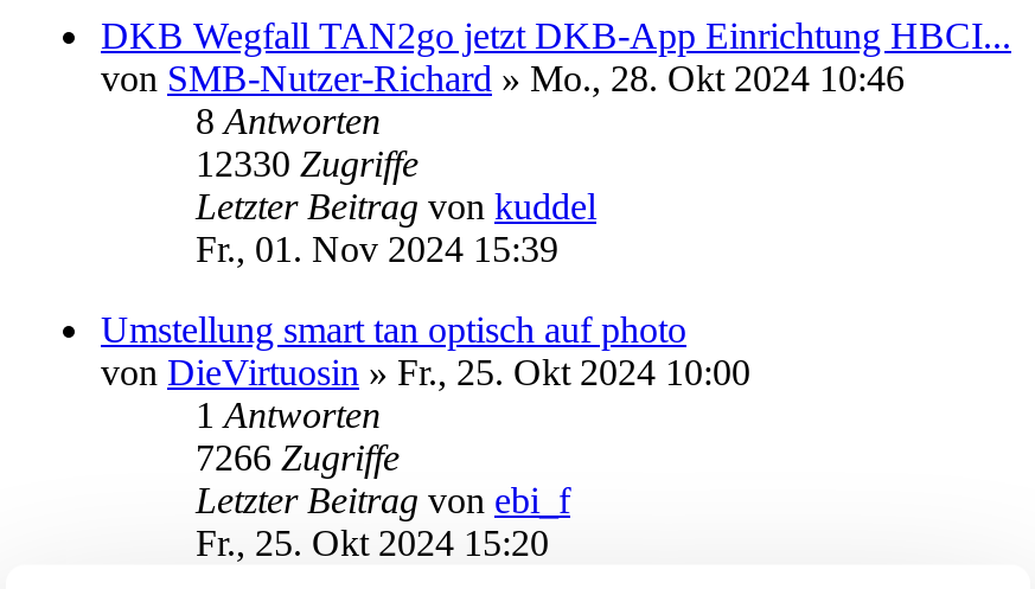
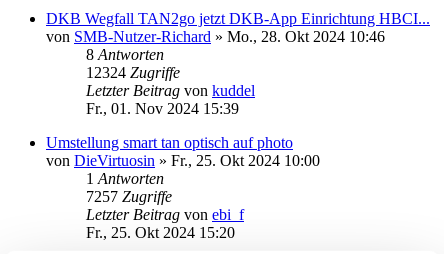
- 12330 Zugriffe
+ 12324 Zugriffe

- 7266 Zugriffe
+ 7257 Zugriffe
